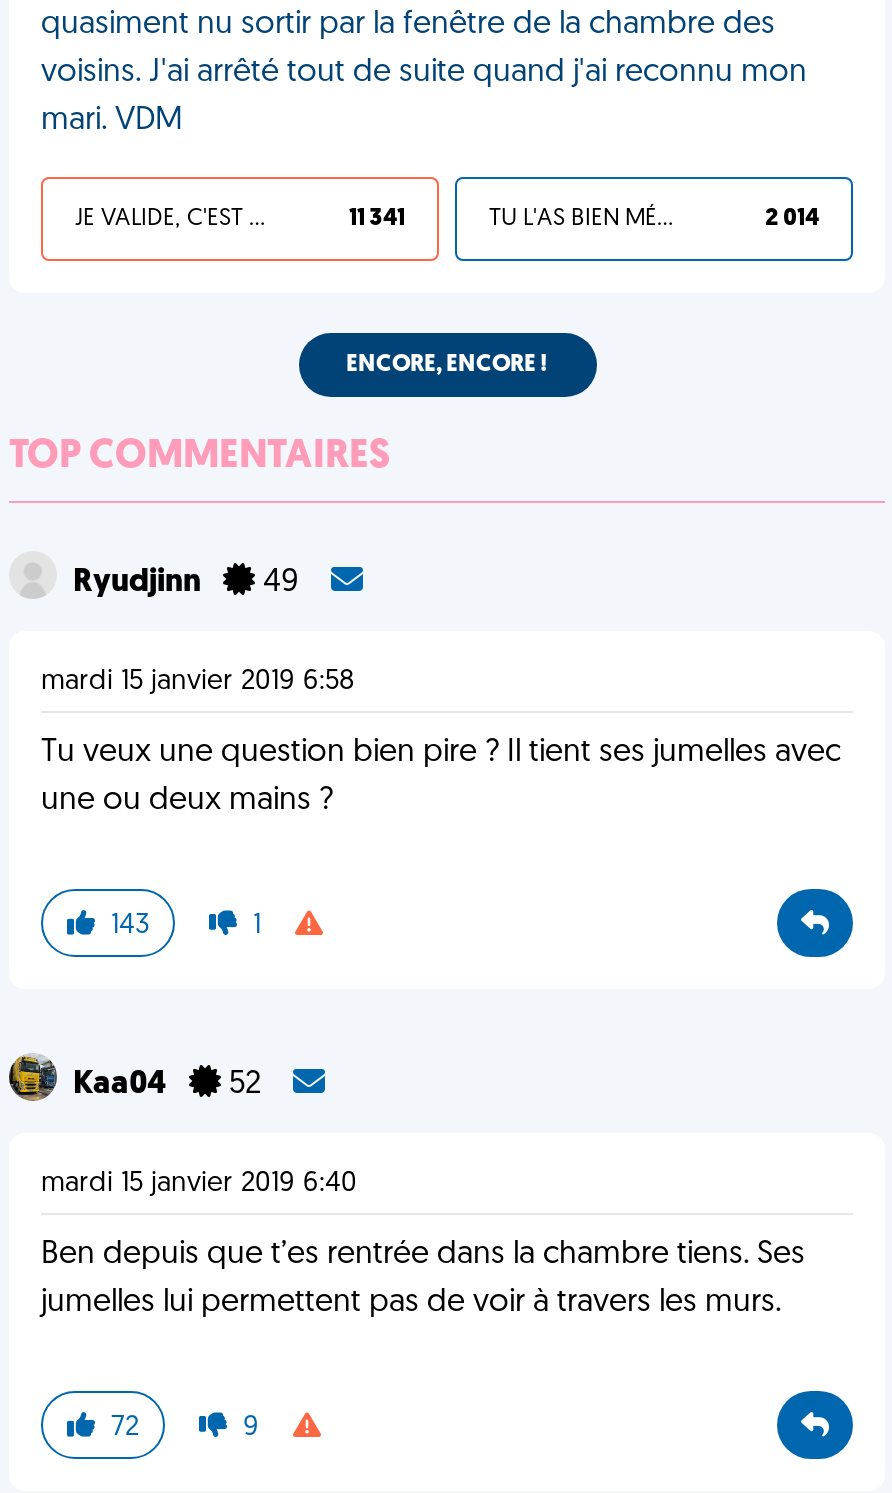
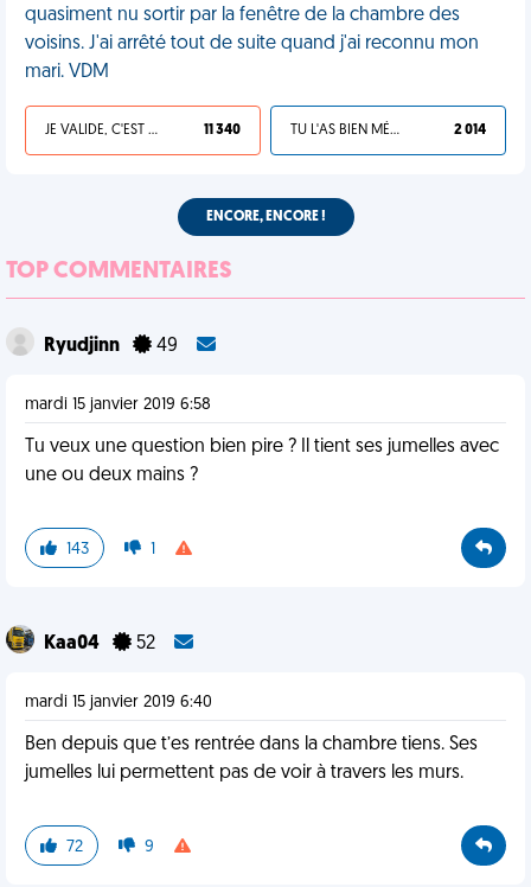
- 11 341
+ 11 340
